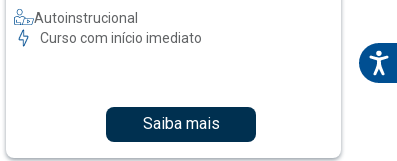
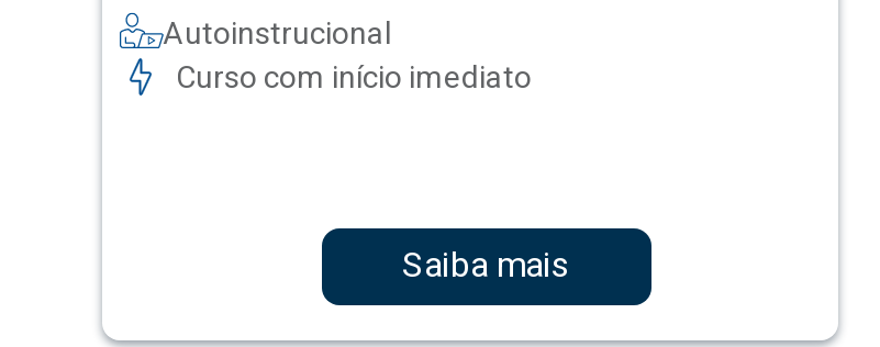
- [image]
